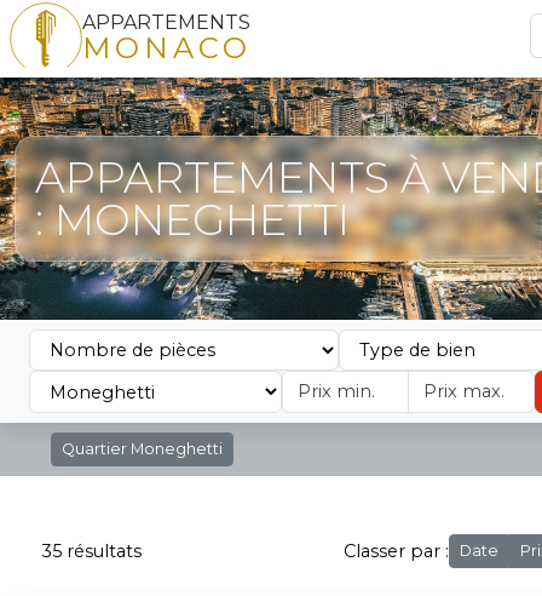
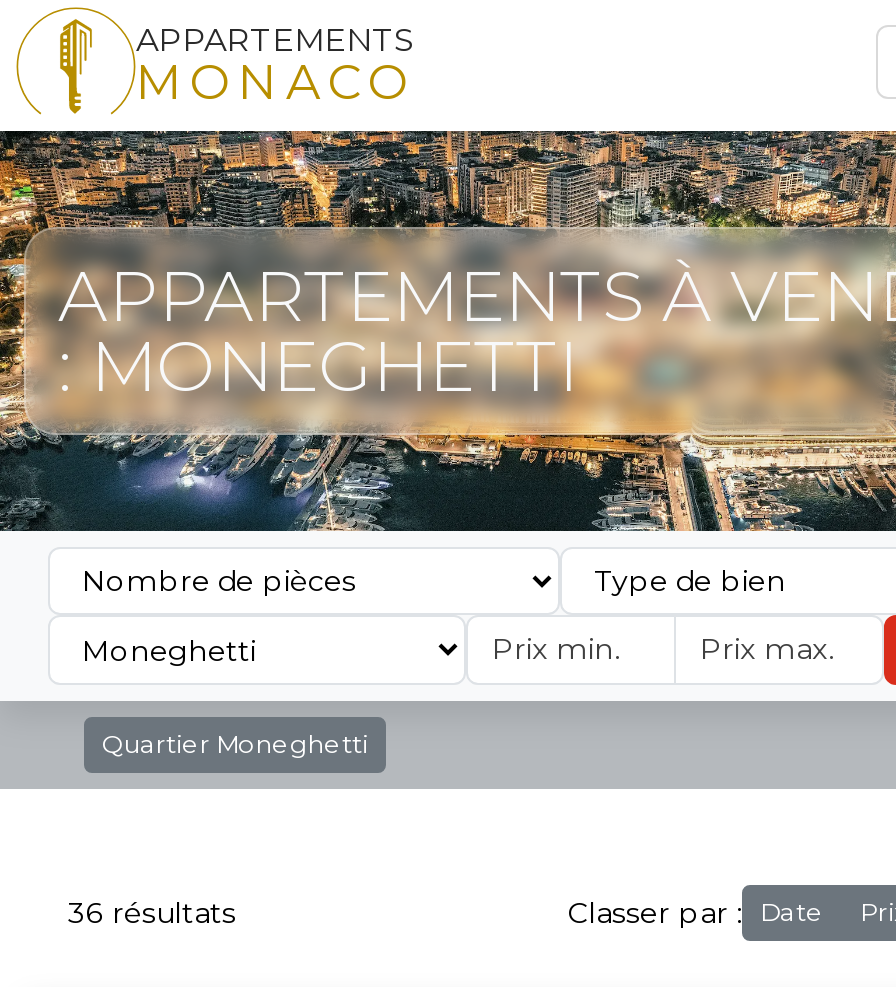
- 35 résultats
+ 36 résultats
